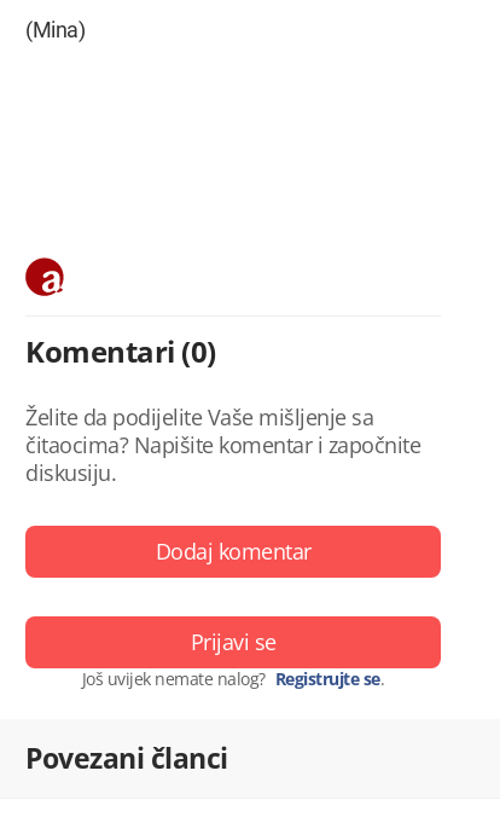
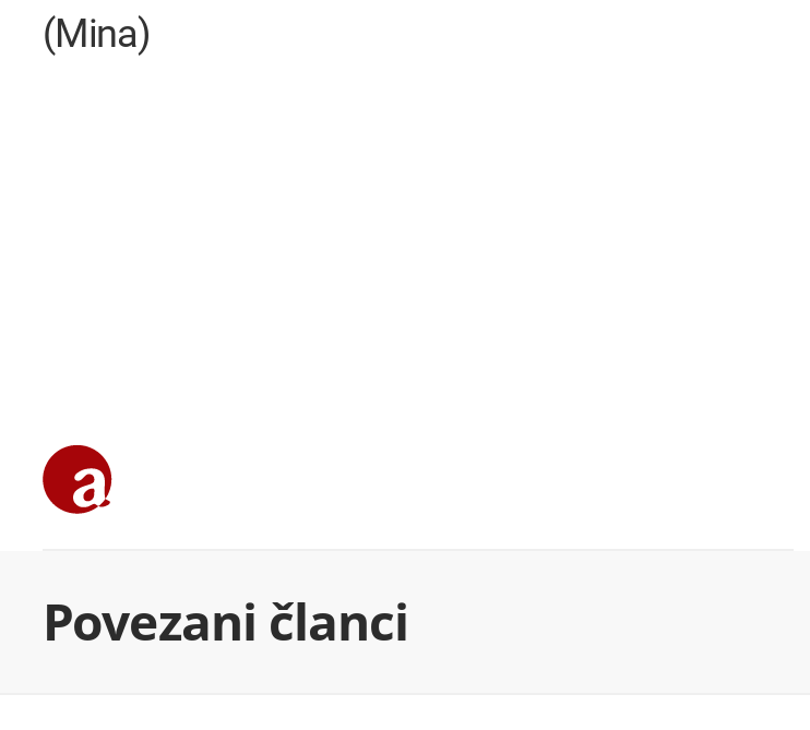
- Komentari (0)
- Želite da podijelite Vaše mišljenje sa
- čitaocima? Napišite komentar i započnite
- diskusiju.
- Dodaj komentar
- Prijavi se
- Još uvijek nemate nalog? Registrujte se.
